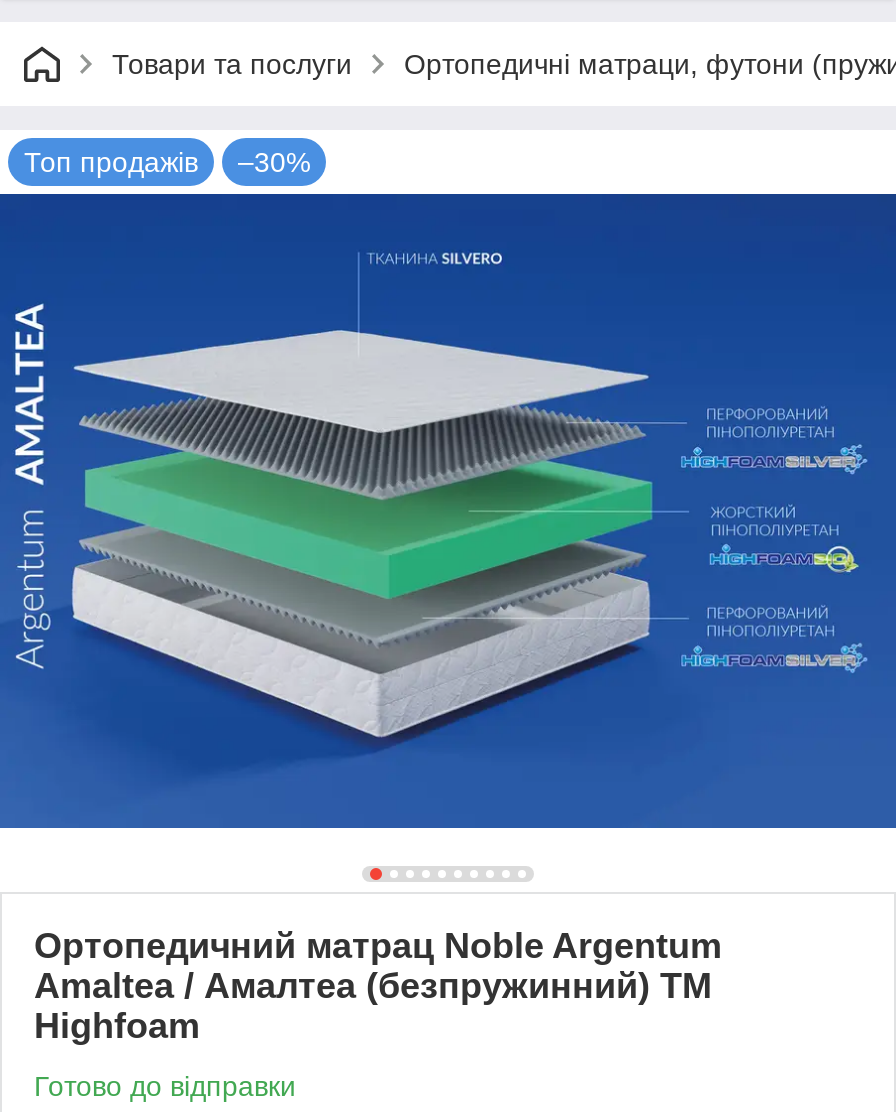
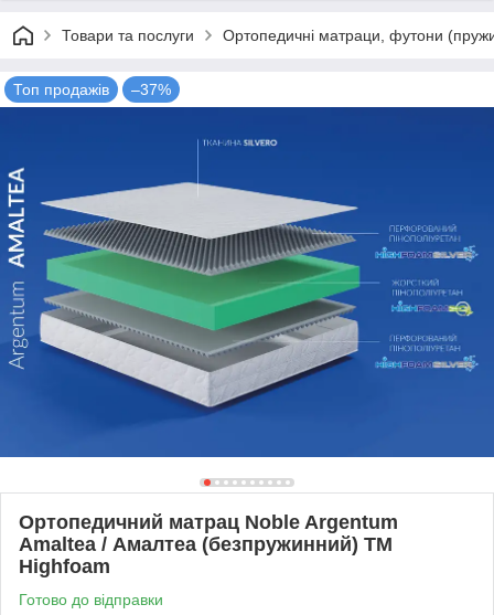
- Топ продажів –30%
+ Топ продажів –37%
